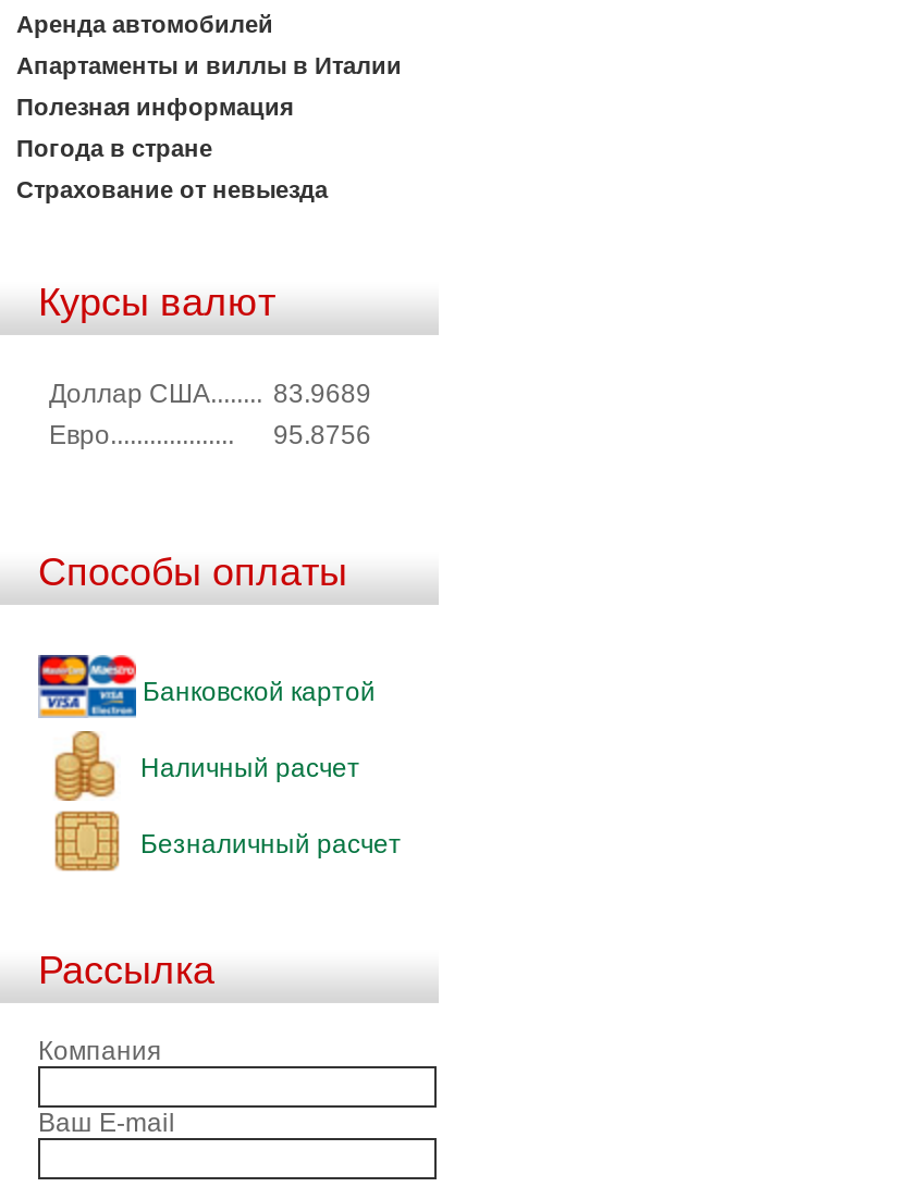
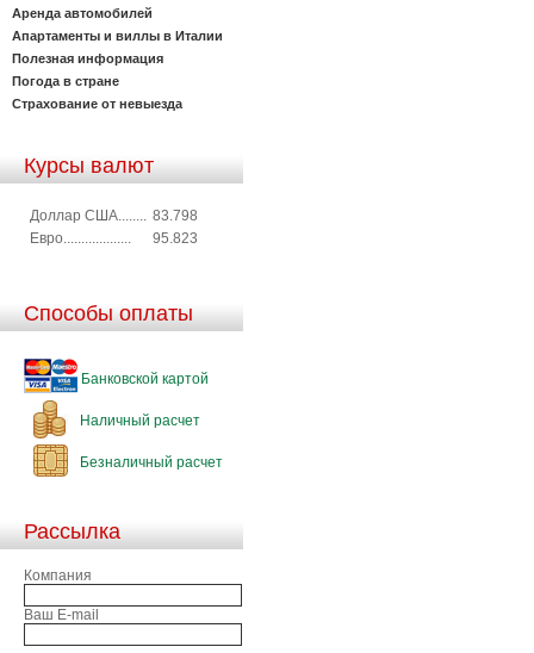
- Доллар США........ 83.9689
+ Доллар США........ 83.798

- Евро................... 95.8756
+ Евро................... 95.823
